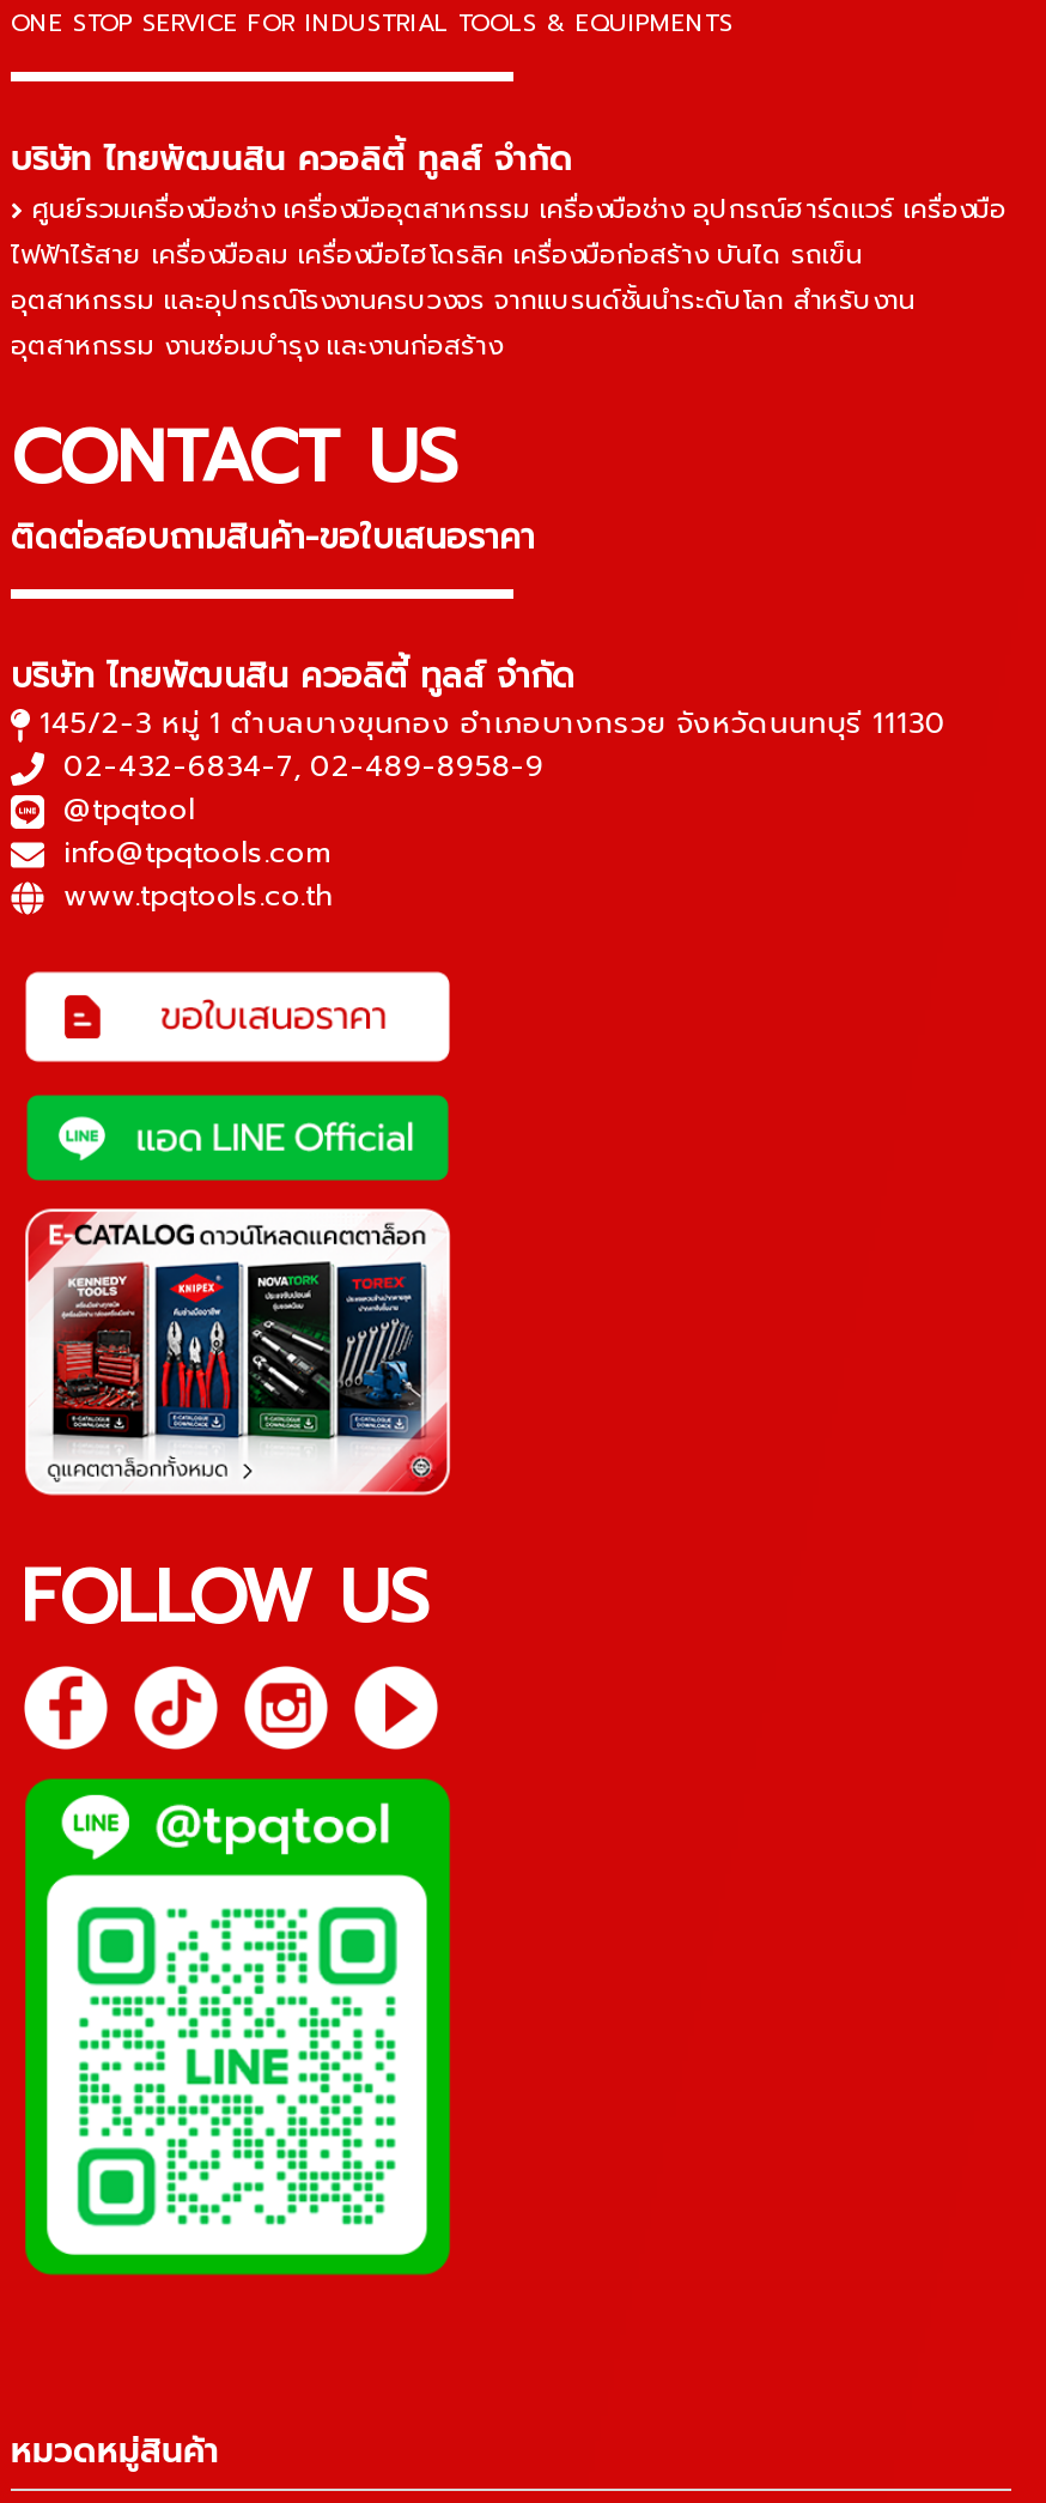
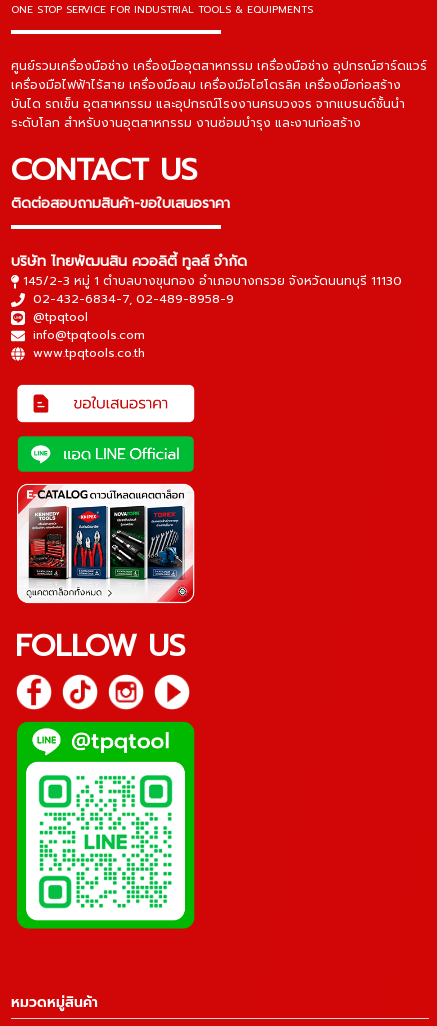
- บริษัท ไทยพัฒนสิน ควอลิตี้ ทูลส์ จำกัด
- ศูนย์รวมเครื่องมือช่าง เครื่องมืออุตสาหกรรม เครื่องมือช่าง อุปกรณ์ฮาร์ดแวร์ เครื่องมือ
- ไฟฟ้าไร้สาย เครื่องมือลม เครื่องมือไฮโดรลิค เครื่องมือก่อสร้าง บันได รถเข็น
- อุตสาหกรรม และอุปกรณ์โรงงานครบวงจร จากแบรนด์ชั้นนำระดับโลก สำหรับงาน
- อุตสาหกรรม งานซ่อมบำรุง และงานก่อสร้าง
+ ศูนย์รวมเครื่องมือช่าง เครื่องมืออุตสาหกรรม เครื่องมือช่าง อุปกรณ์ฮาร์ดแวร์
+ เครื่องมือไฟฟ้าไร้สาย เครื่องมือลม เครื่องมือไฮโดรลิค เครื่องมือก่อสร้าง
+ บันได รถเข็น อุตสาหกรรม และอุปกรณ์โรงงานครบวงจร จากแบรนด์ชั้นนำ
+ ระดับโลก สำหรับงานอุตสาหกรรม งานซ่อมบำรุง และงานก่อสร้าง
